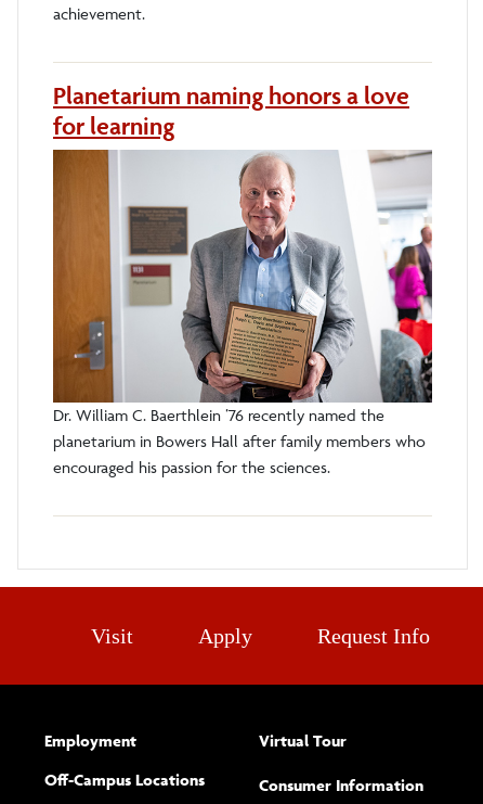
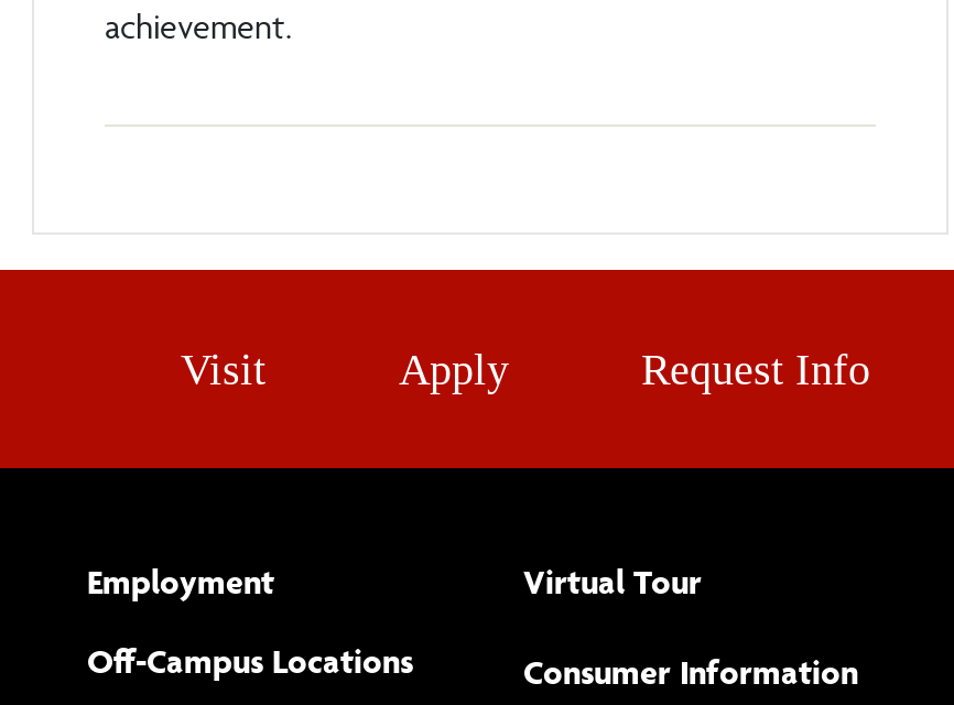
- Planetarium naming honors a love
- for learning

- [image]
- Dr. William C. Baerthlein ’76 recently named the
- planetarium in Bowers Hall after family members who
- encouraged his passion for the sciences.
